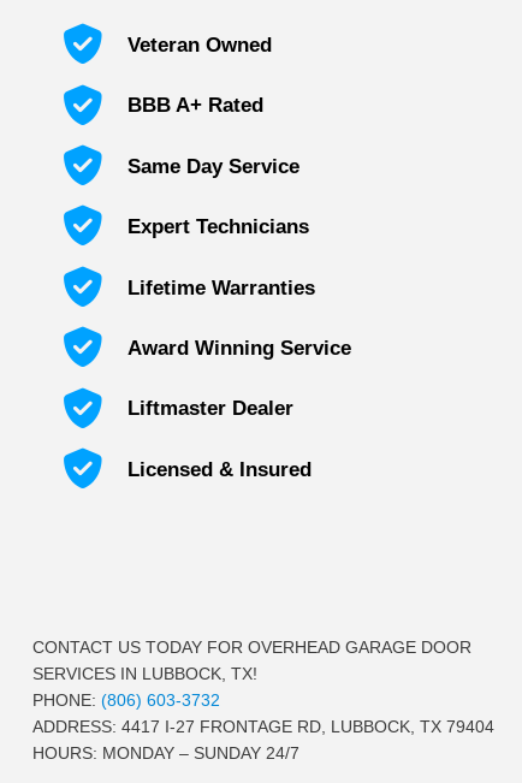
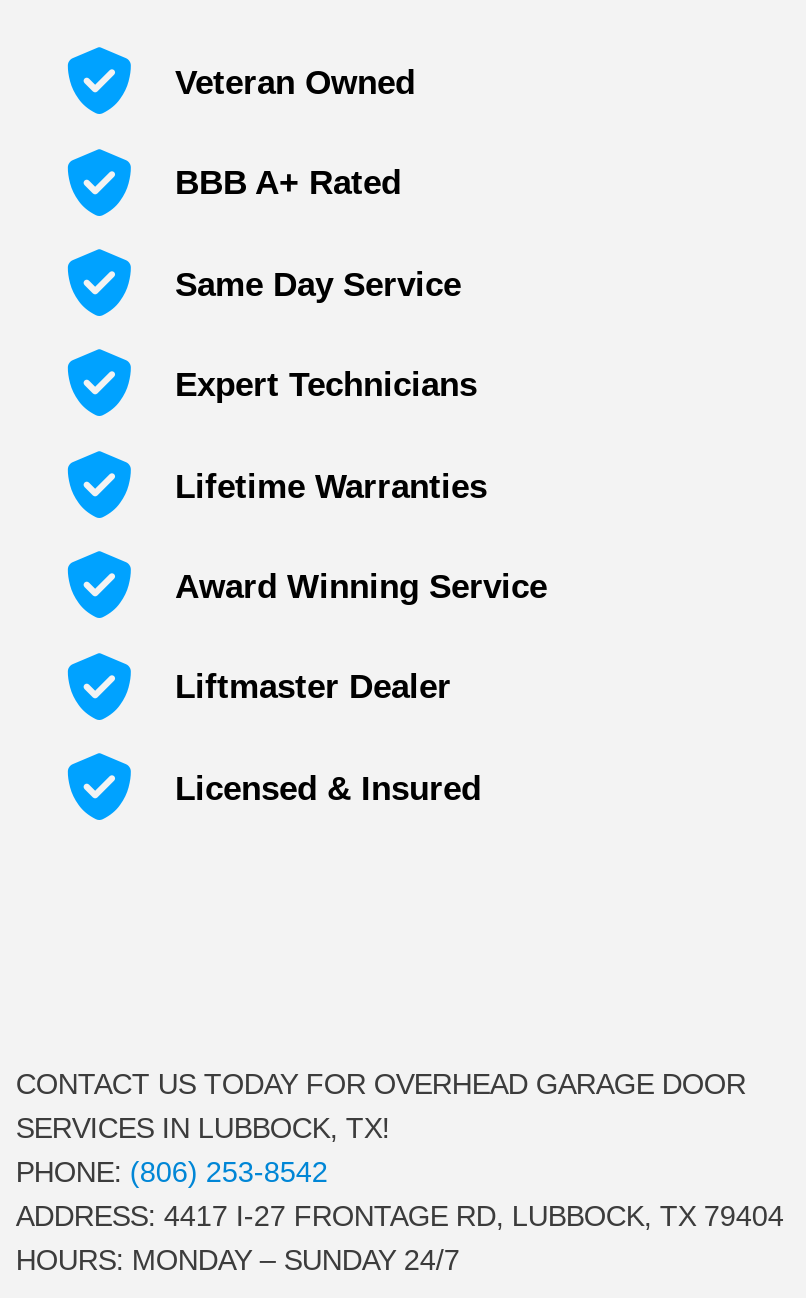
- PHONE: (806) 603-3732
+ PHONE: (806) 253-8542
